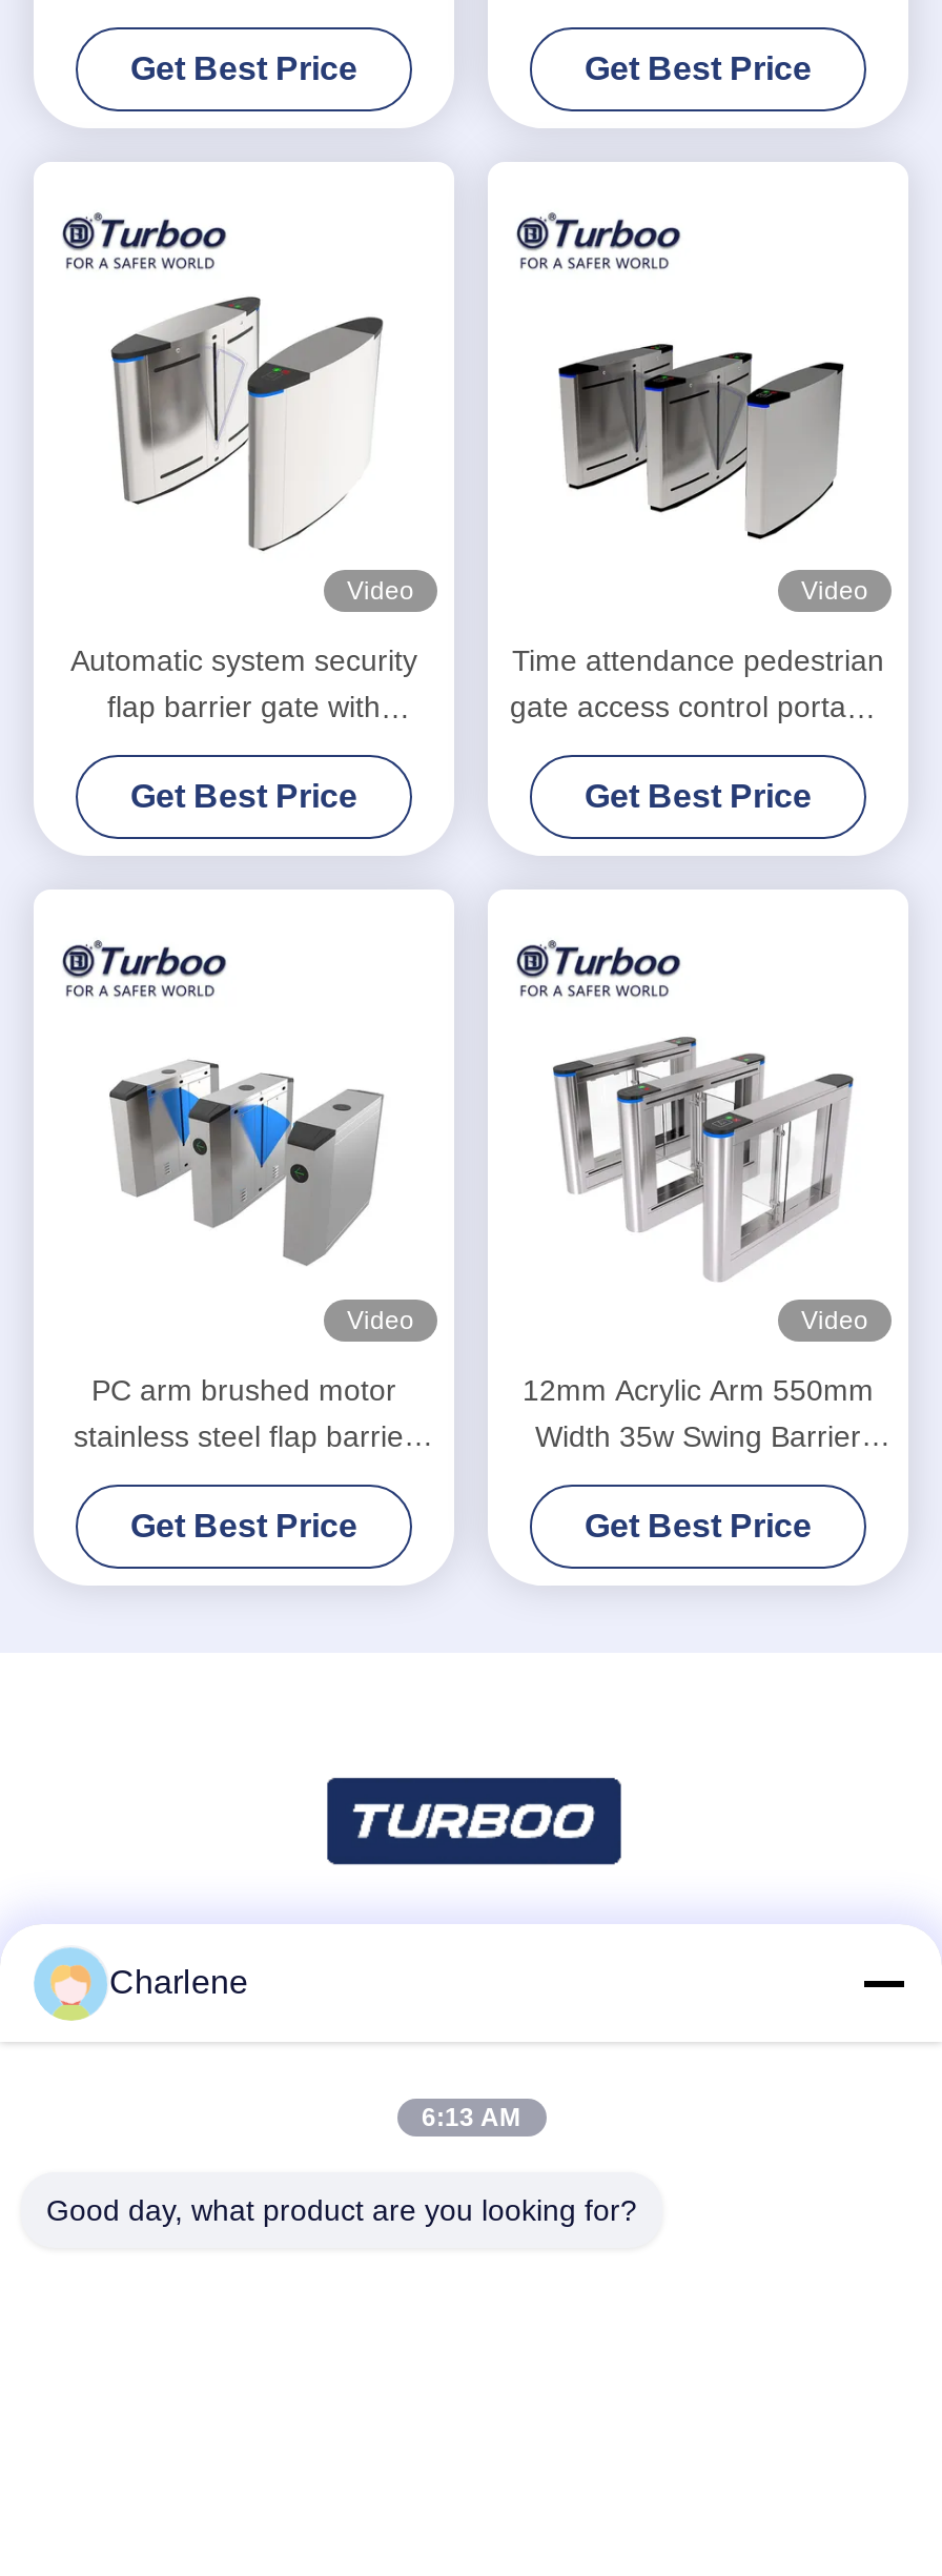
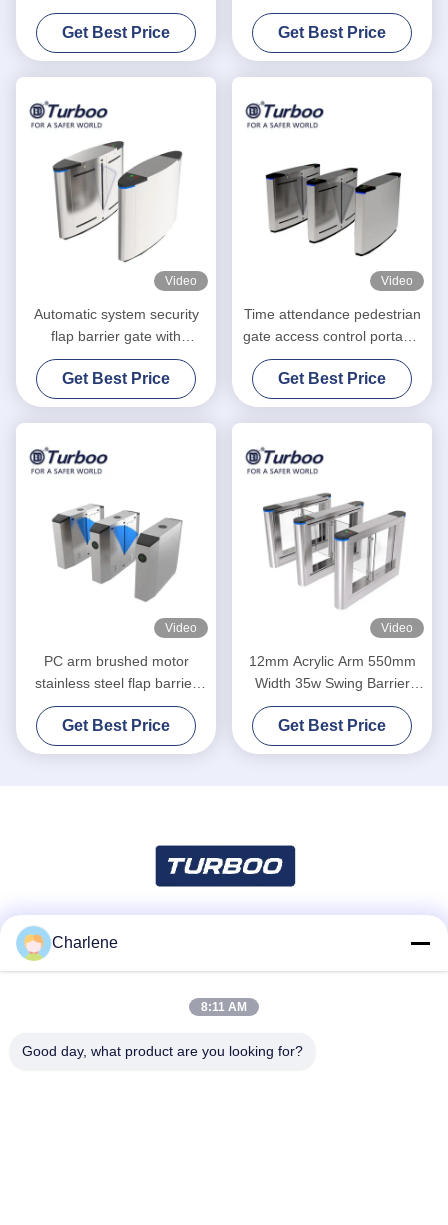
- 6:13 AM
+ 8:11 AM
